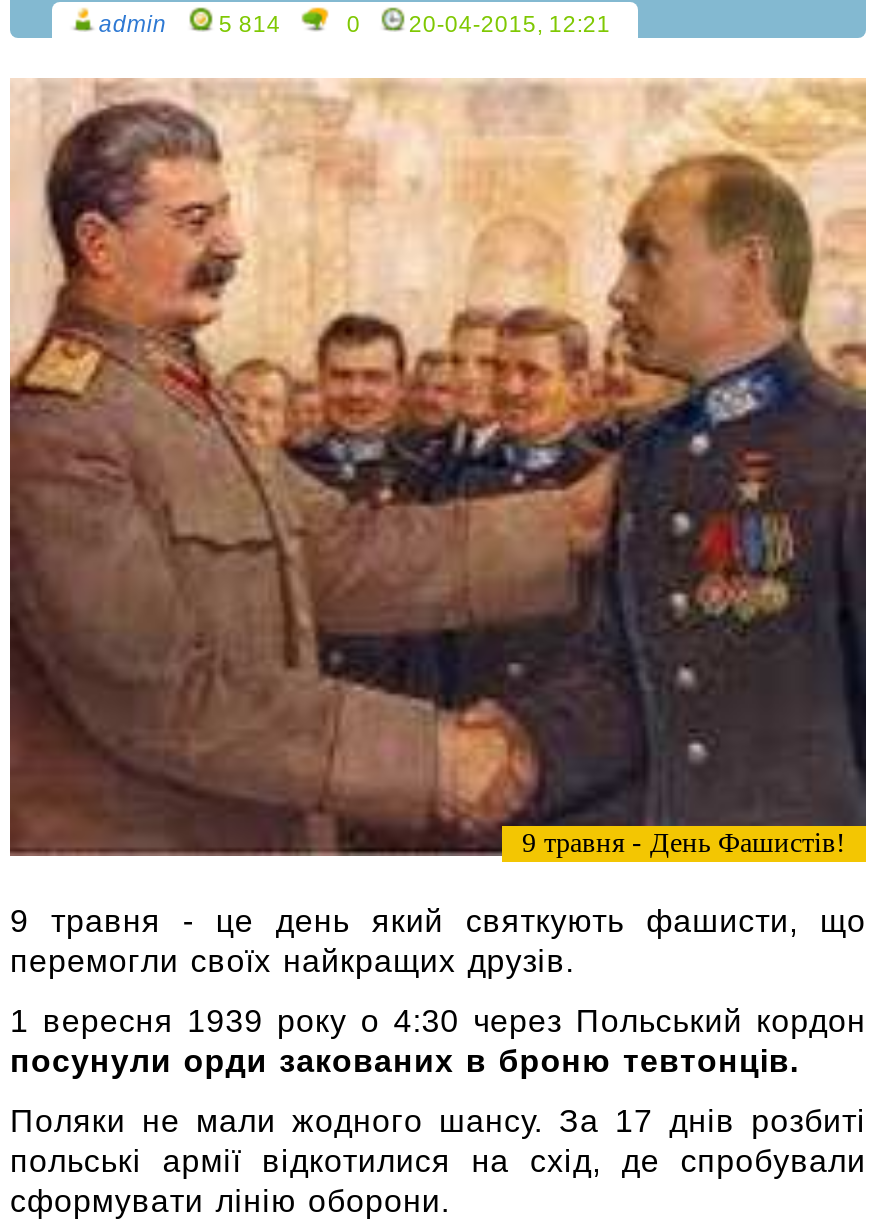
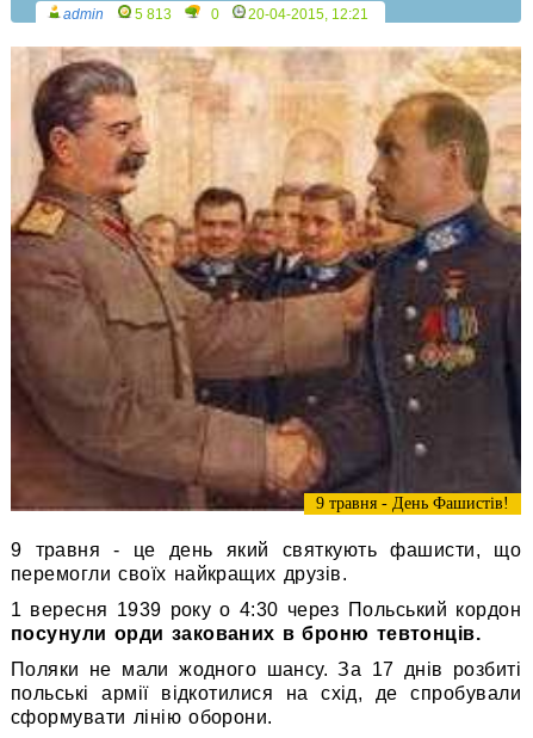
- admin 5 814 0 20-04-2015, 12:21
+ admin 5 813 0 20-04-2015, 12:21
